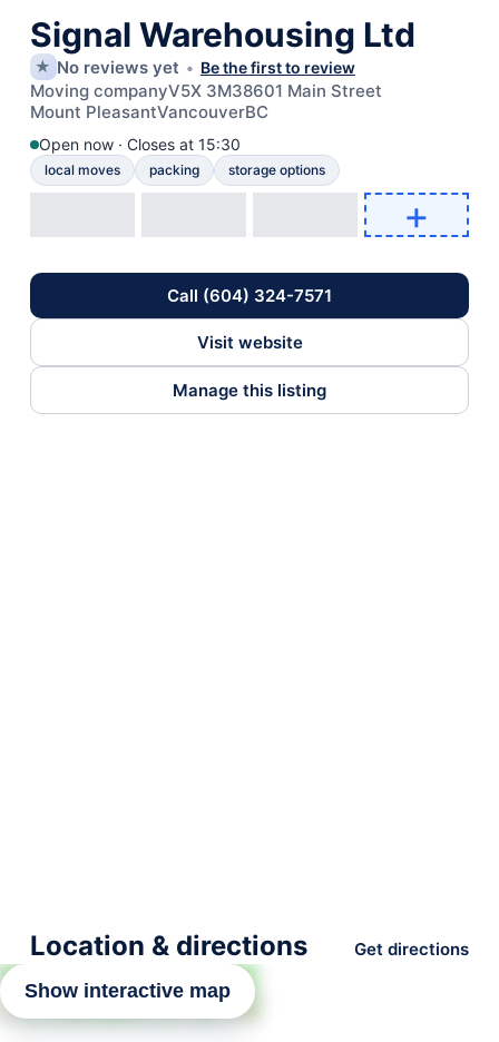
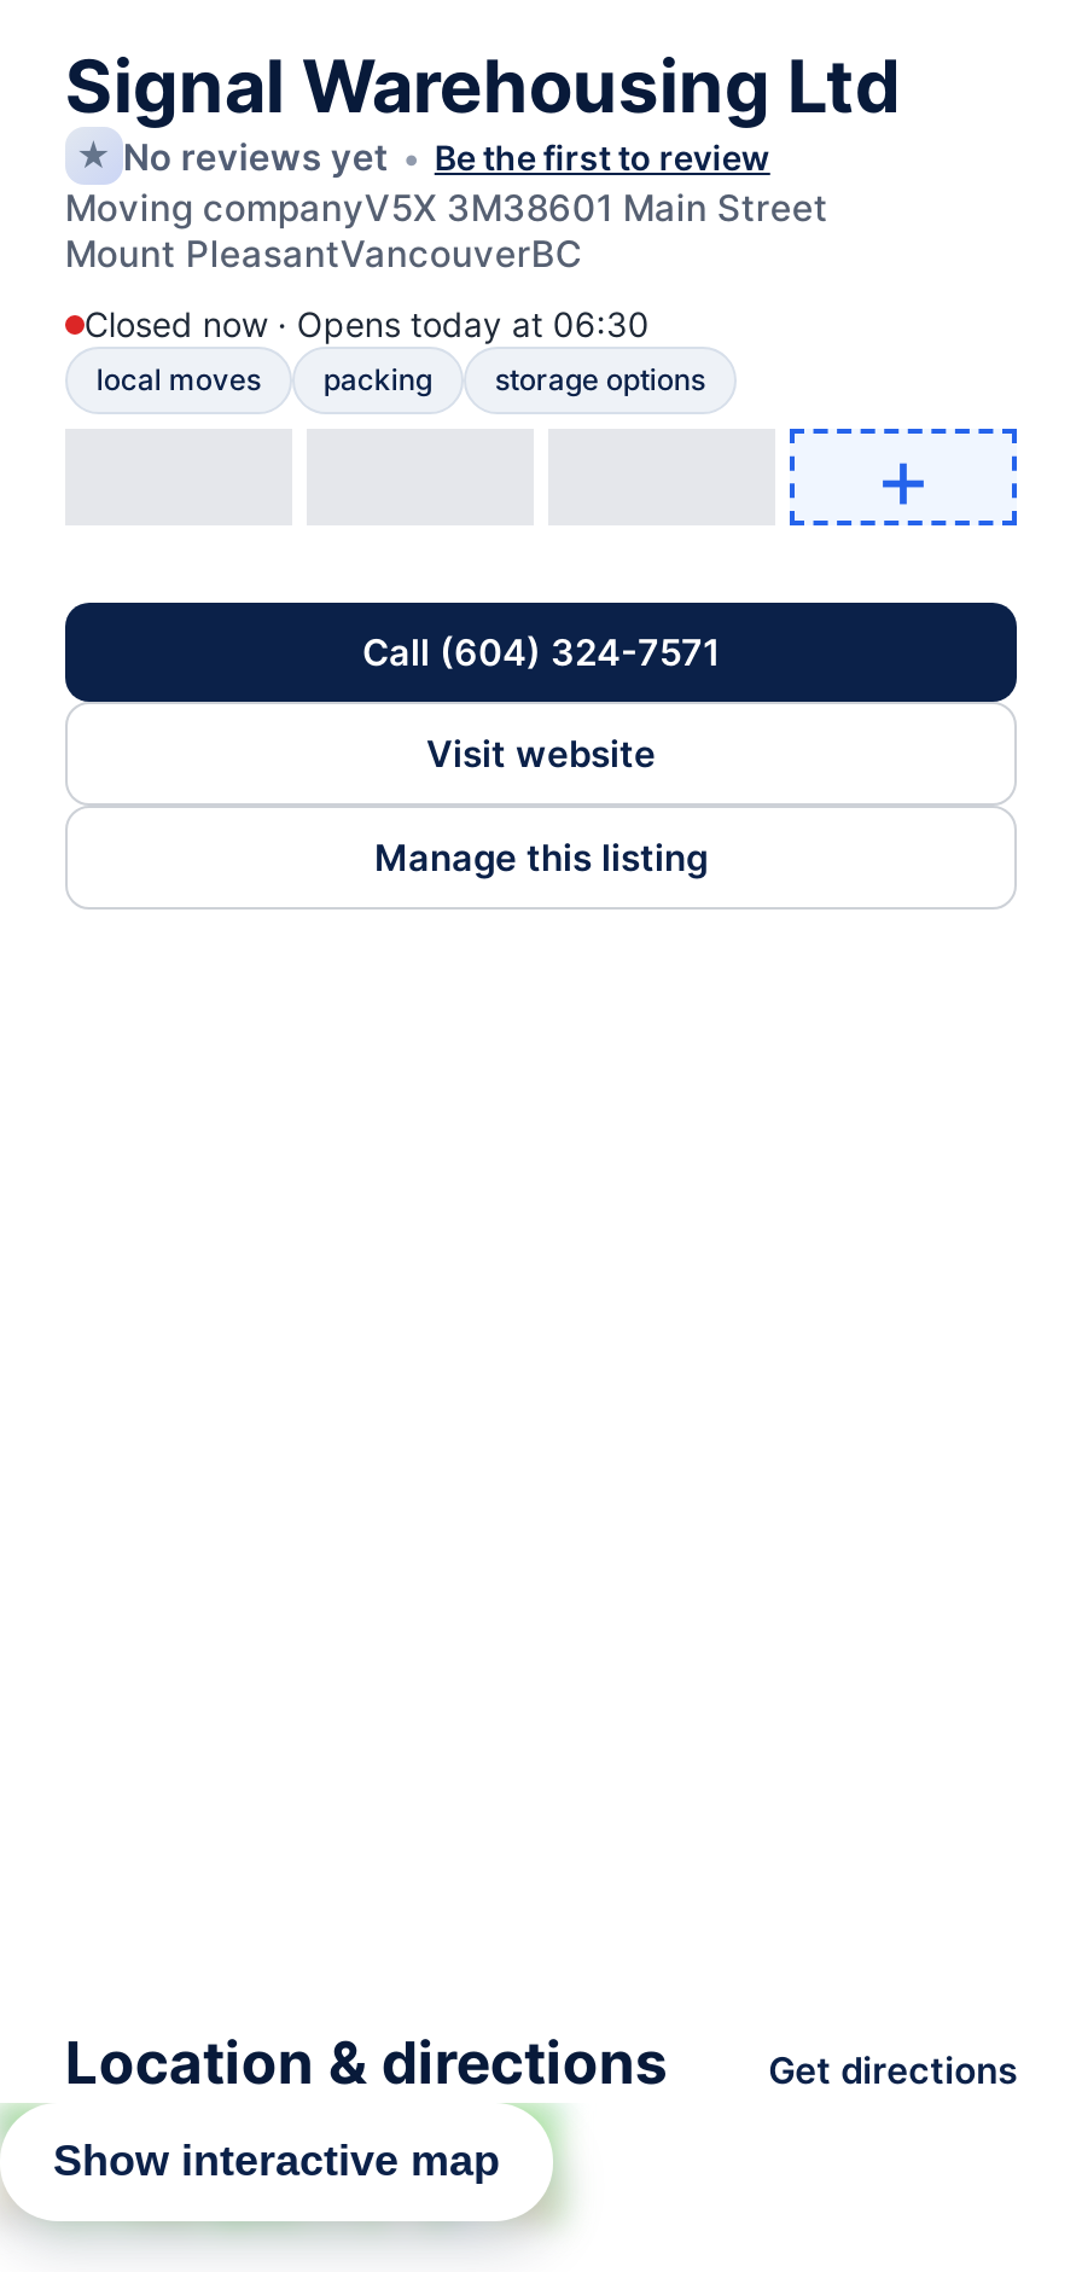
- Open now · Closes at 15:30
+ Closed now · Opens today at 06:30
